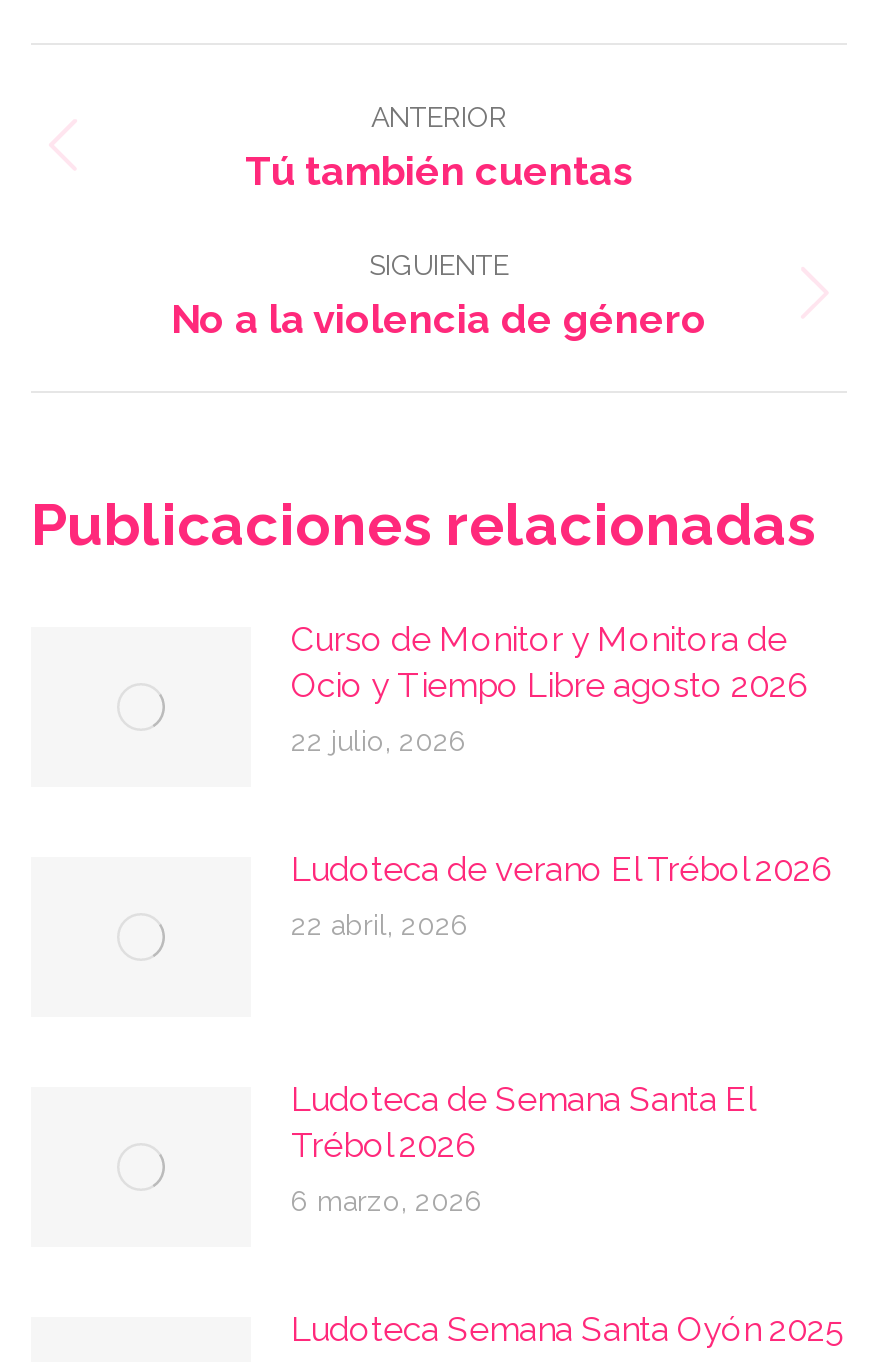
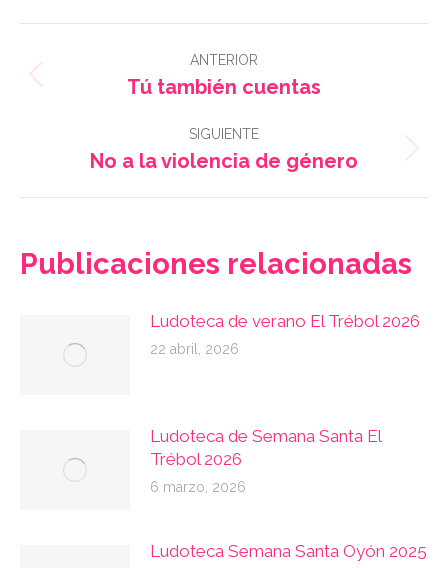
- Curso de Monitor y Monitora de
- Ocio y Tiempo Libre agosto 2026
- 22 julio, 2026
